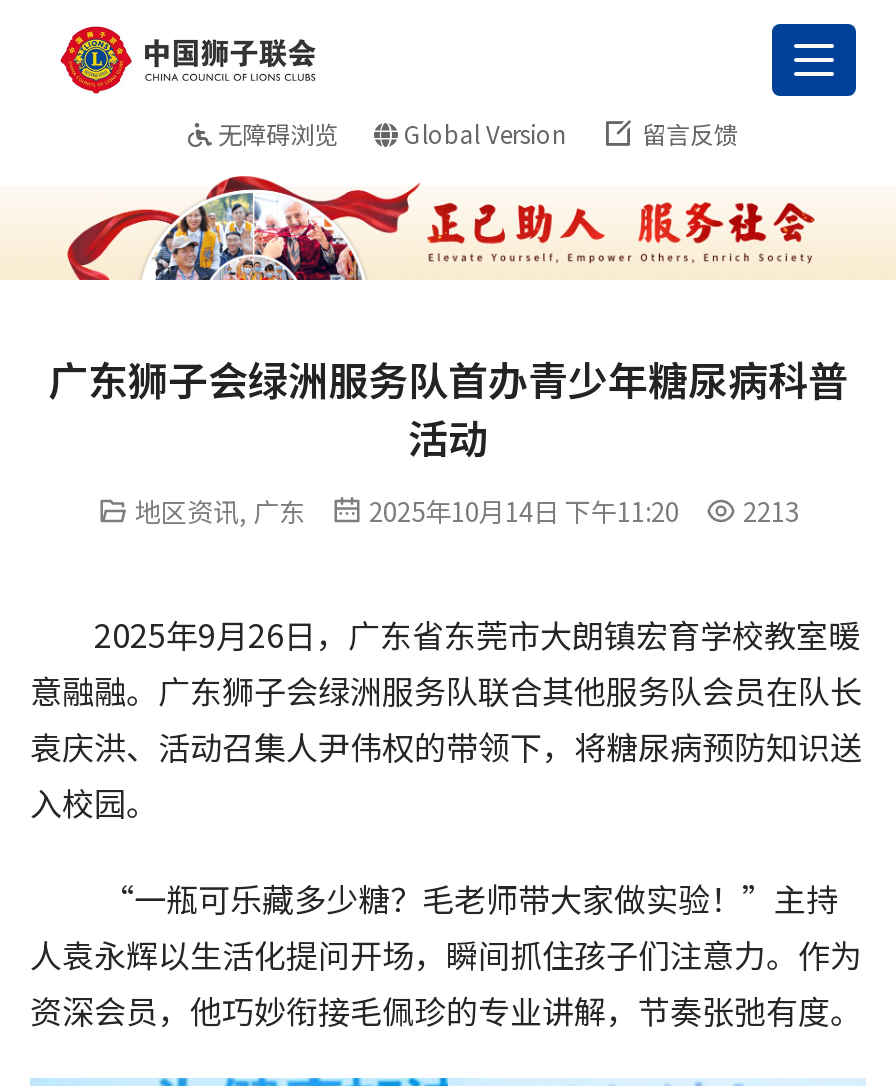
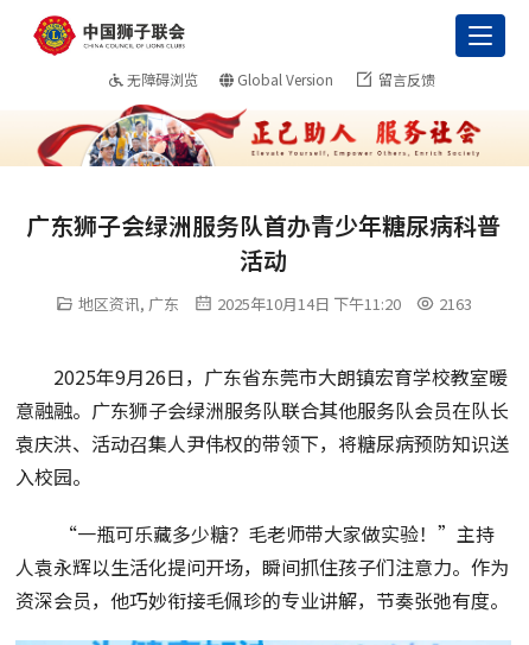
- 地区资讯,广东 2025年10月14日 下午11:20 2213
+ 地区资讯,广东 2025年10月14日 下午11:20 2163
